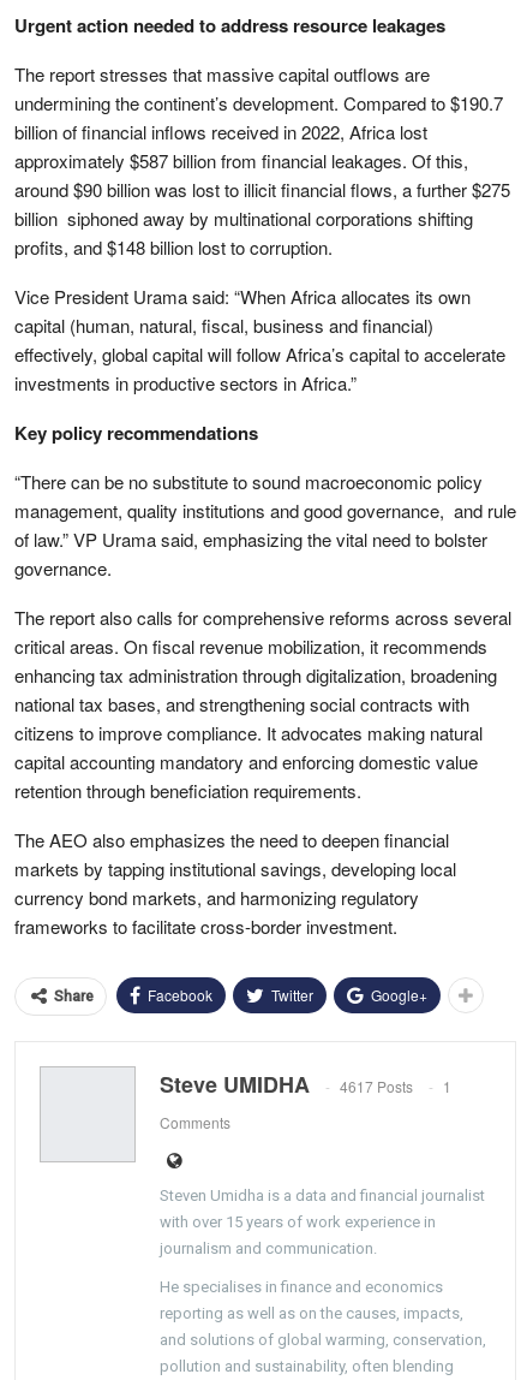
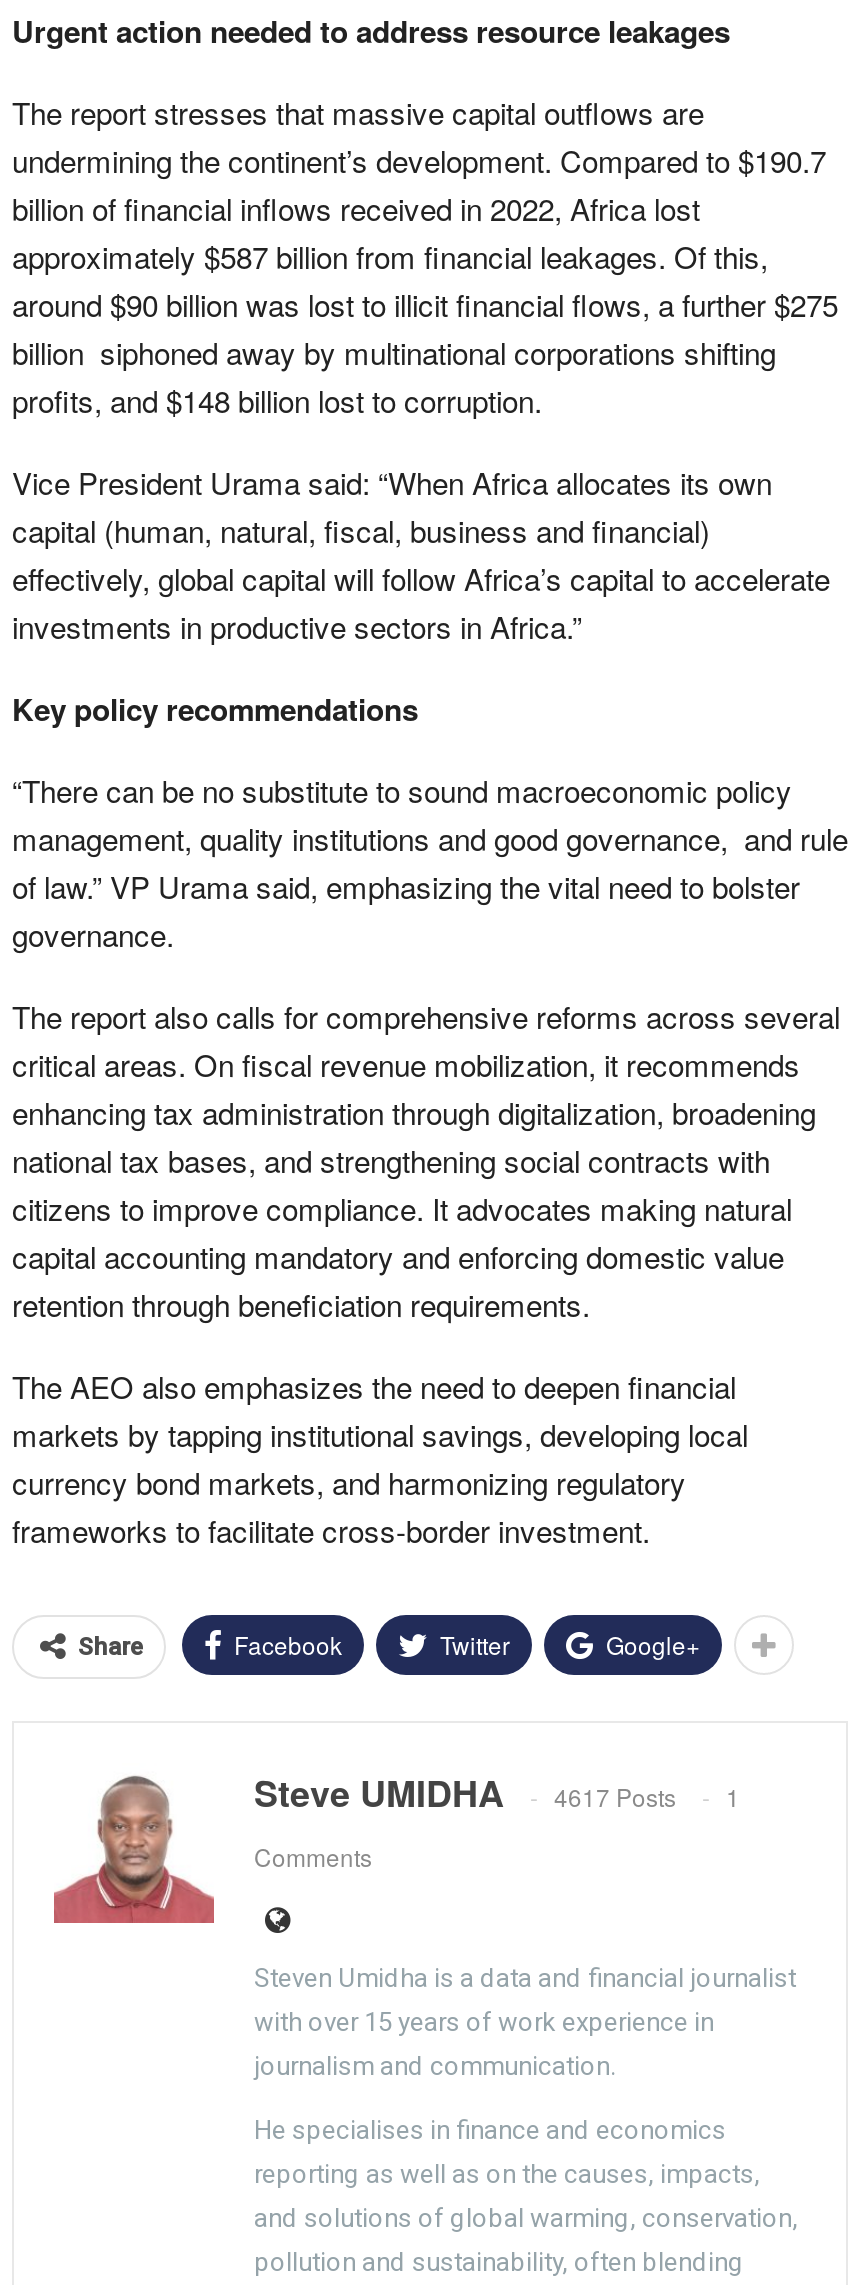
+ [image]
